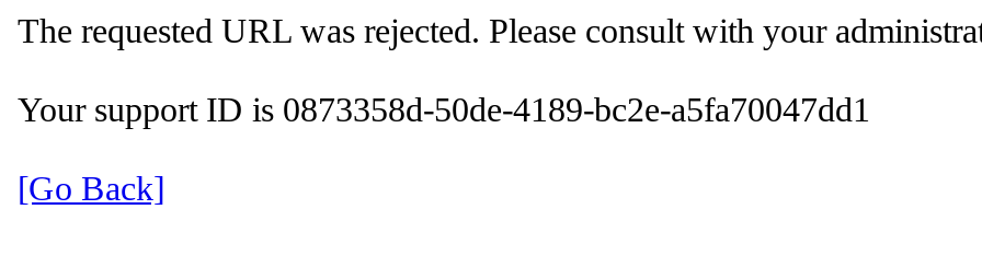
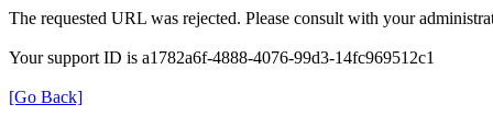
- Your support ID is 0873358d-50de-4189-bc2e-a5fa70047dd1
+ Your support ID is a1782a6f-4888-4076-99d3-14fc969512c1
